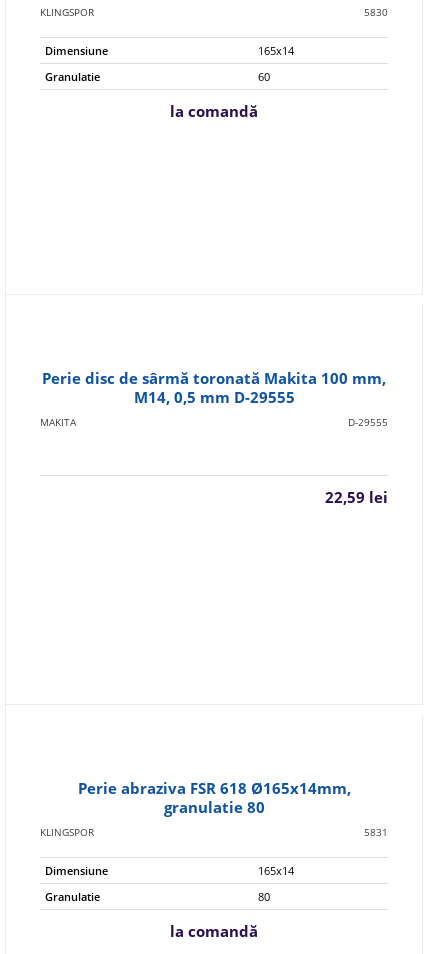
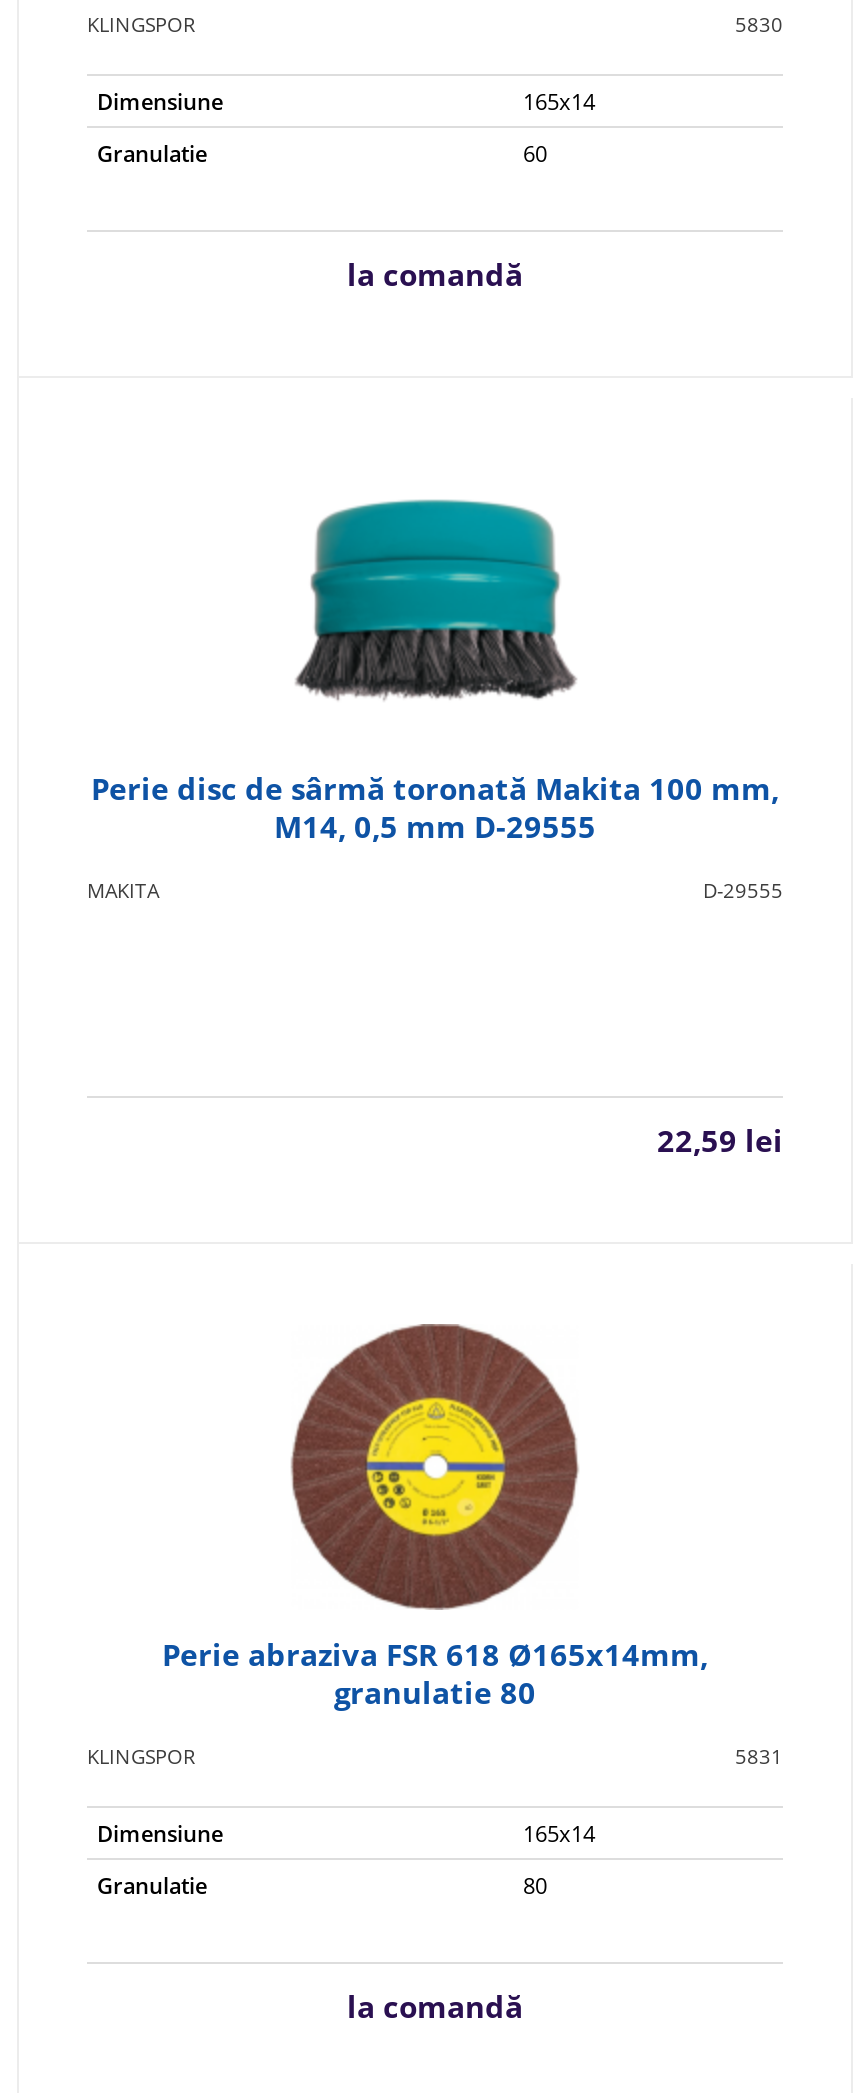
+ [image]

+ [image]
